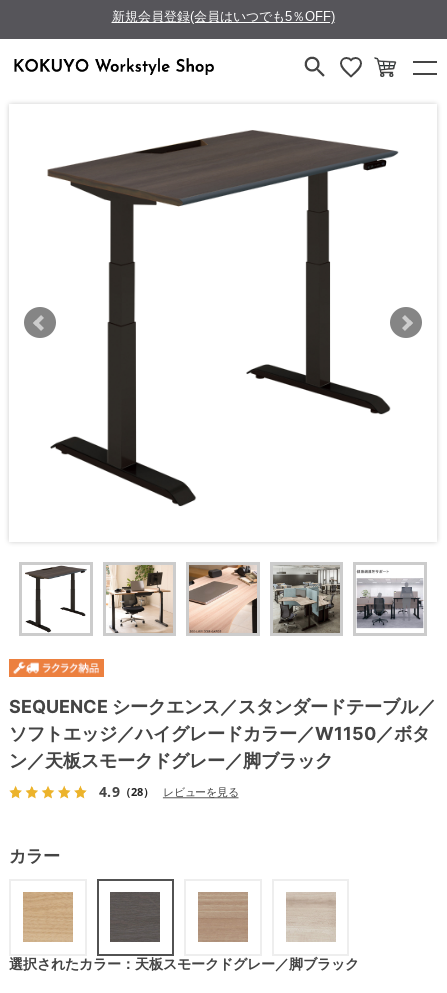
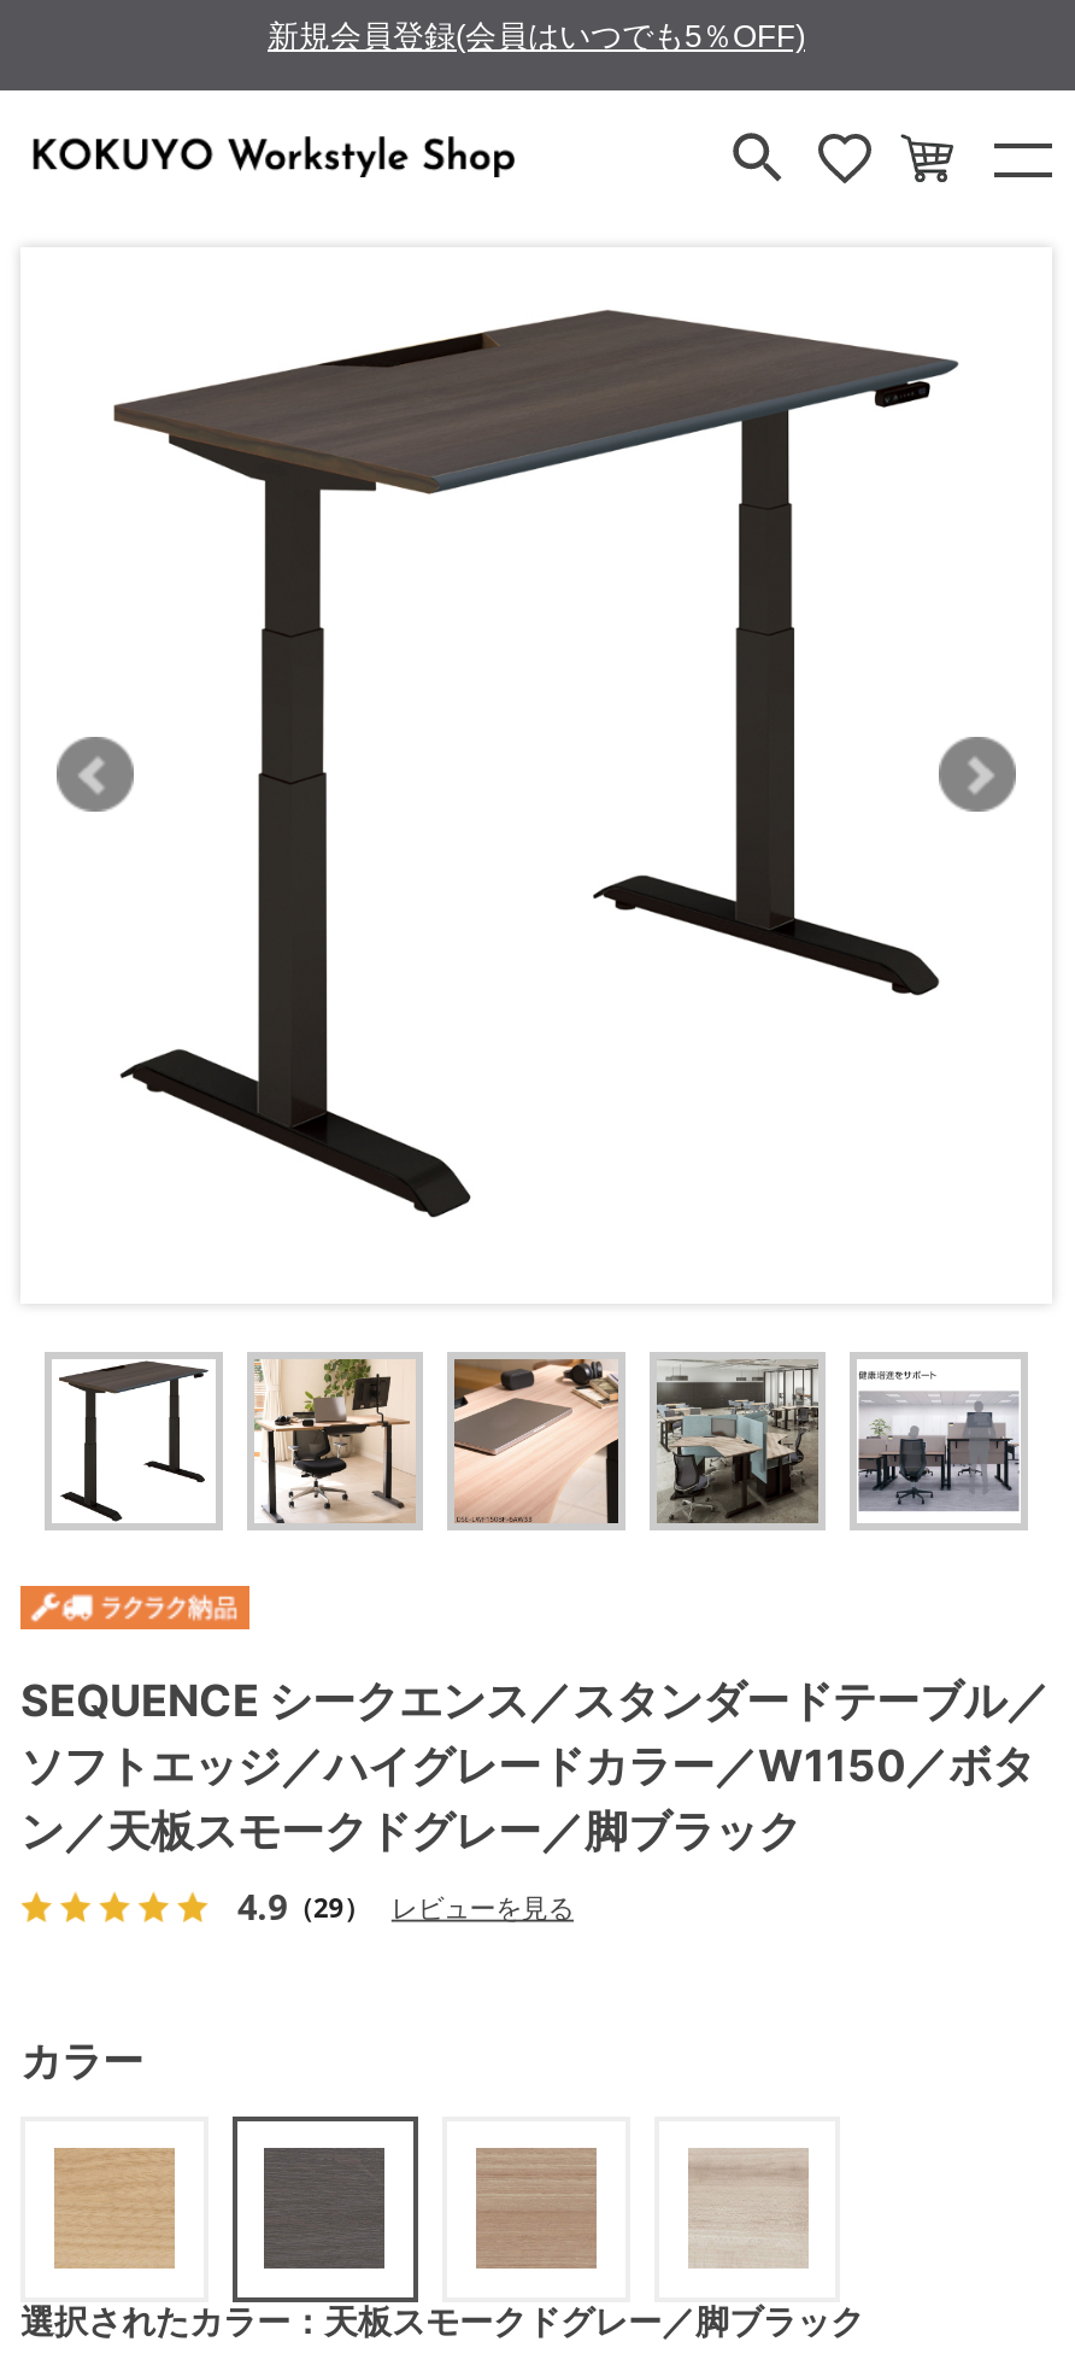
- 4.9（28） レビューを見る
+ 4.9（29） レビューを見る
